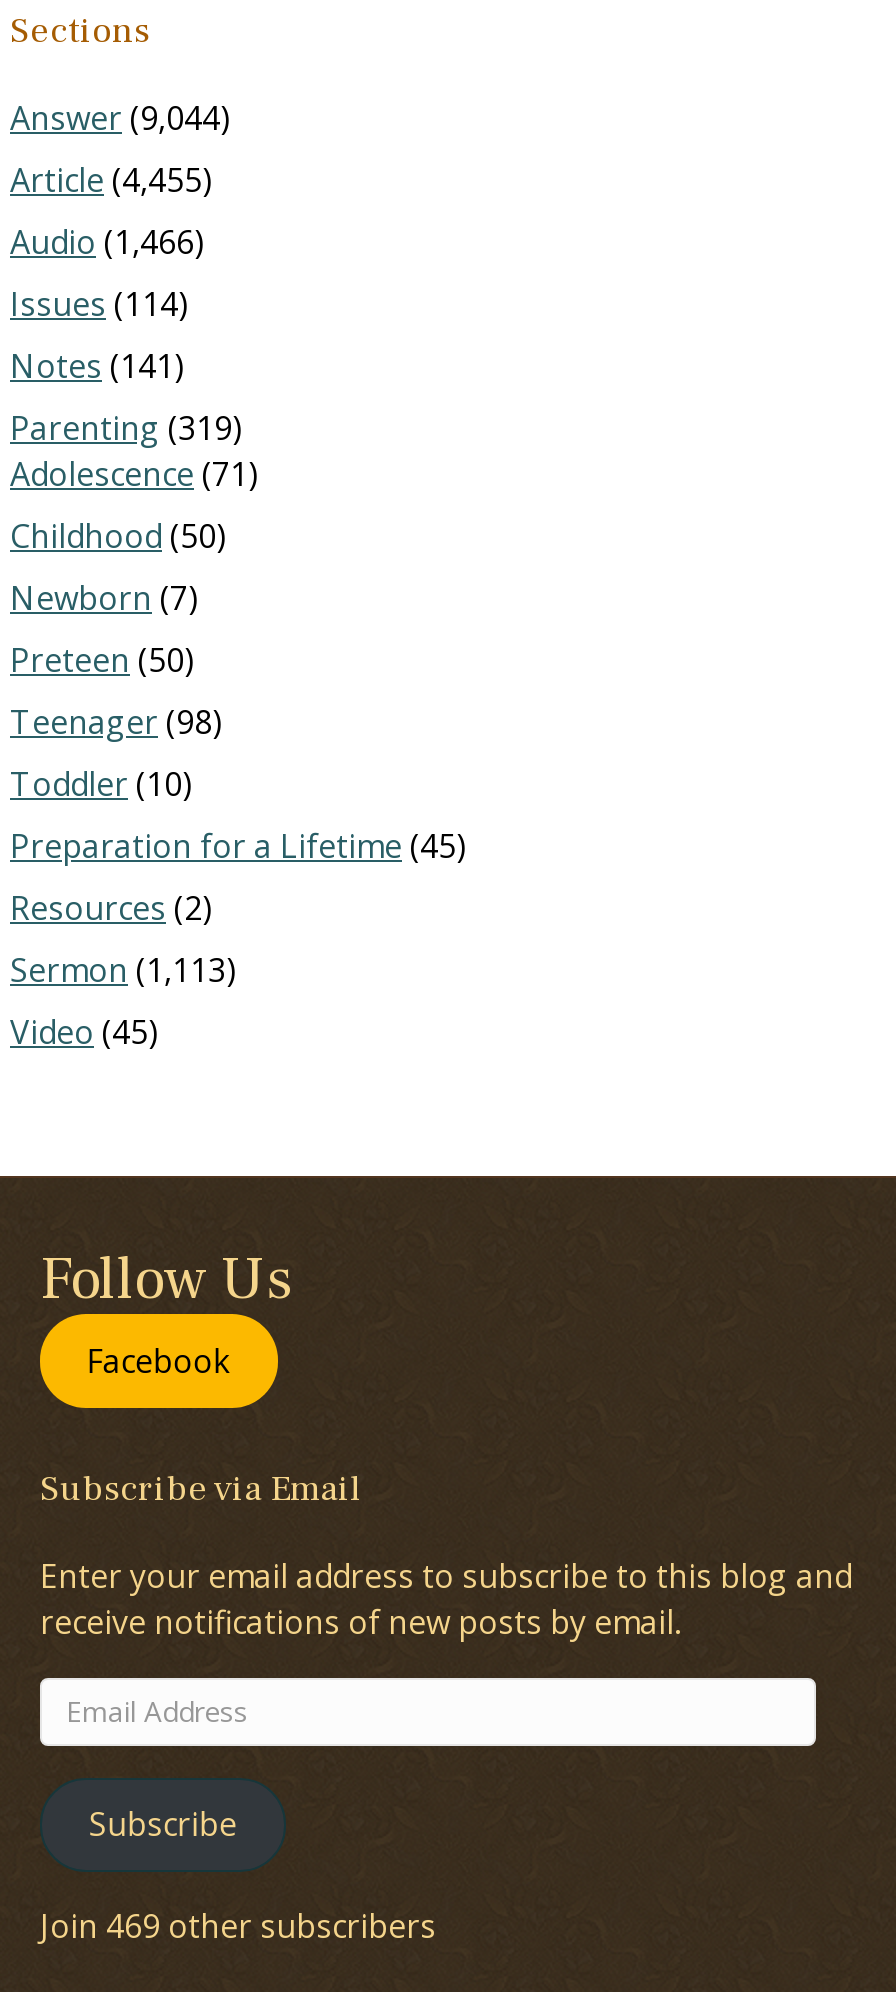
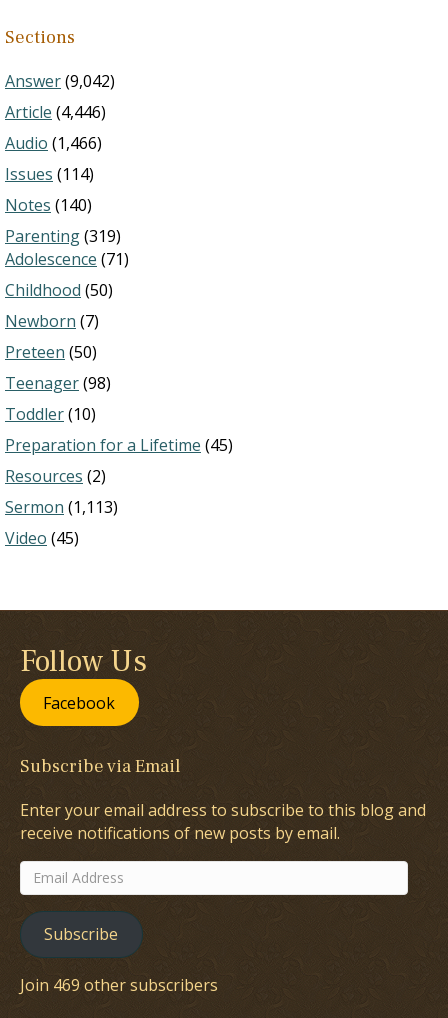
- Answer (9,044)
+ Answer (9,042)

- Article (4,455)
+ Article (4,446)

- Notes (141)
+ Notes (140)
